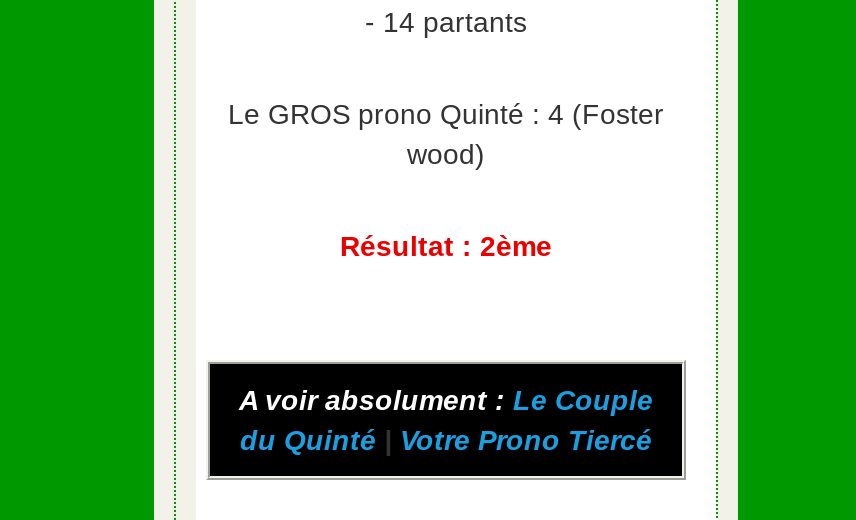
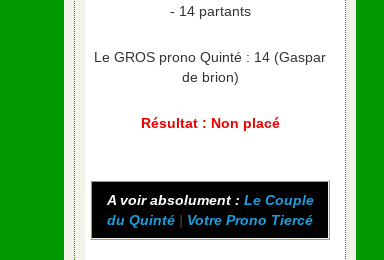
- Le GROS prono Quinté : 4 (Foster
- wood)
+ Le GROS prono Quinté : 14 (Gaspar
+ de brion)

- Résultat : 2ème
+ Résultat : Non placé
